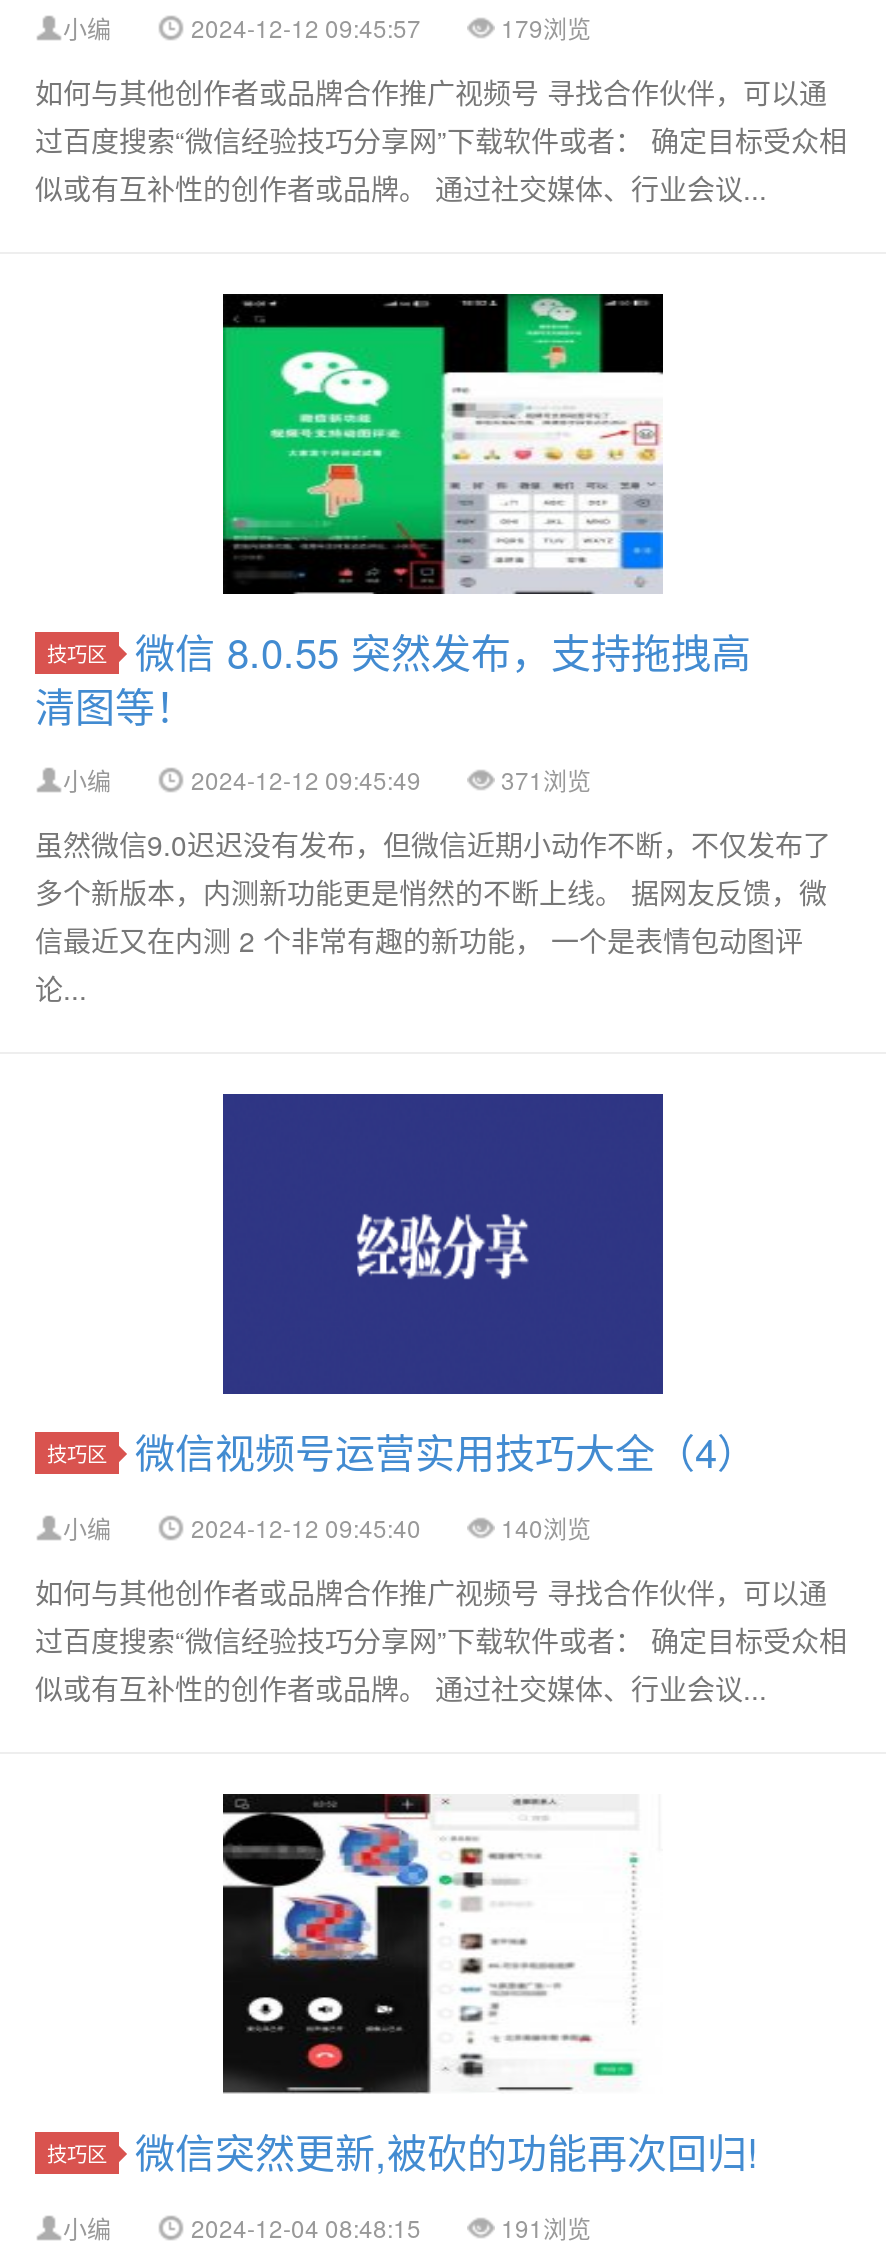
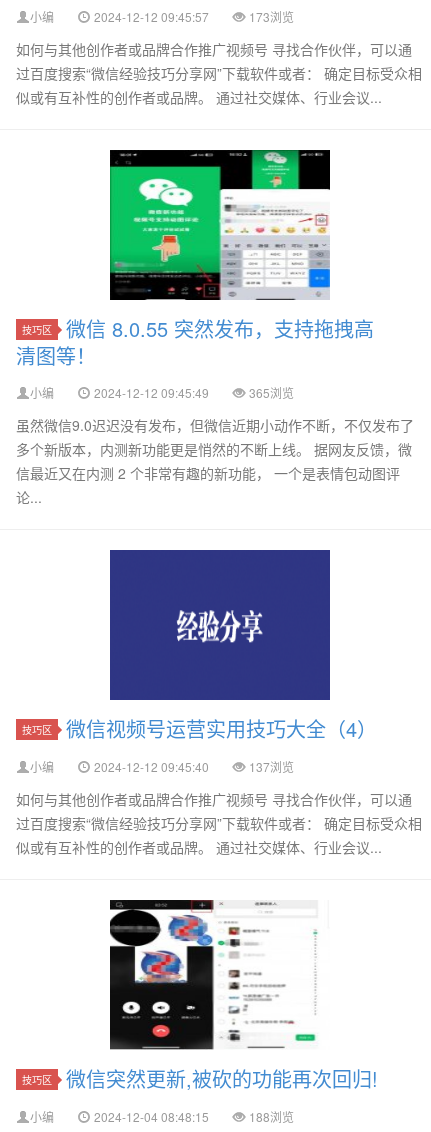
- 179浏览
+ 173浏览

- 371浏览
+ 365浏览

- 140浏览
+ 137浏览

- 191浏览
+ 188浏览
